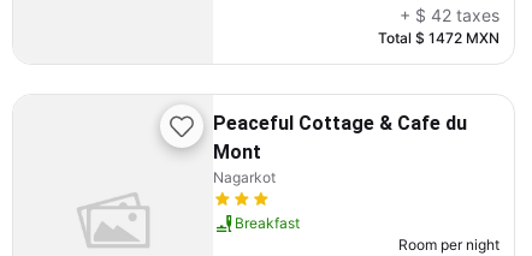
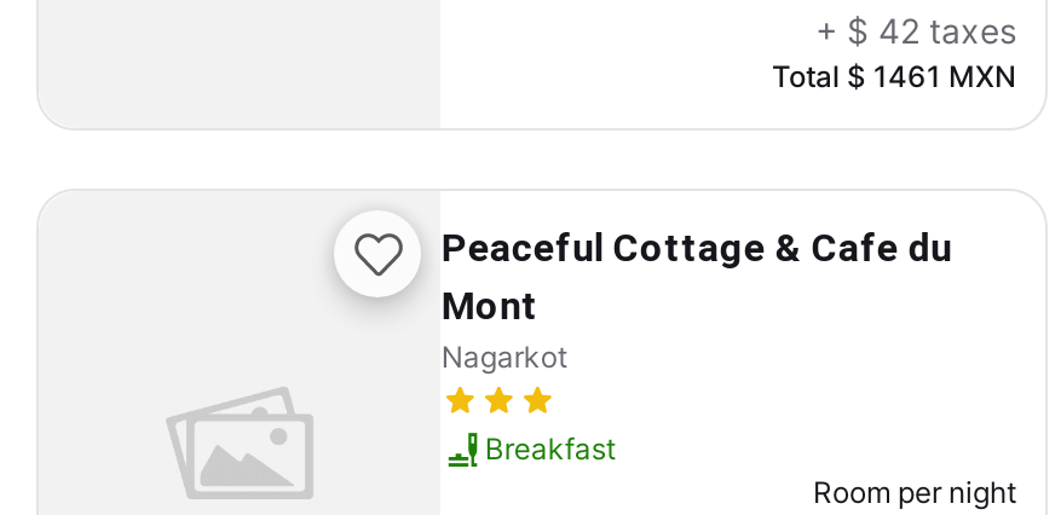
- Total $ 1472 MXN
+ Total $ 1461 MXN
